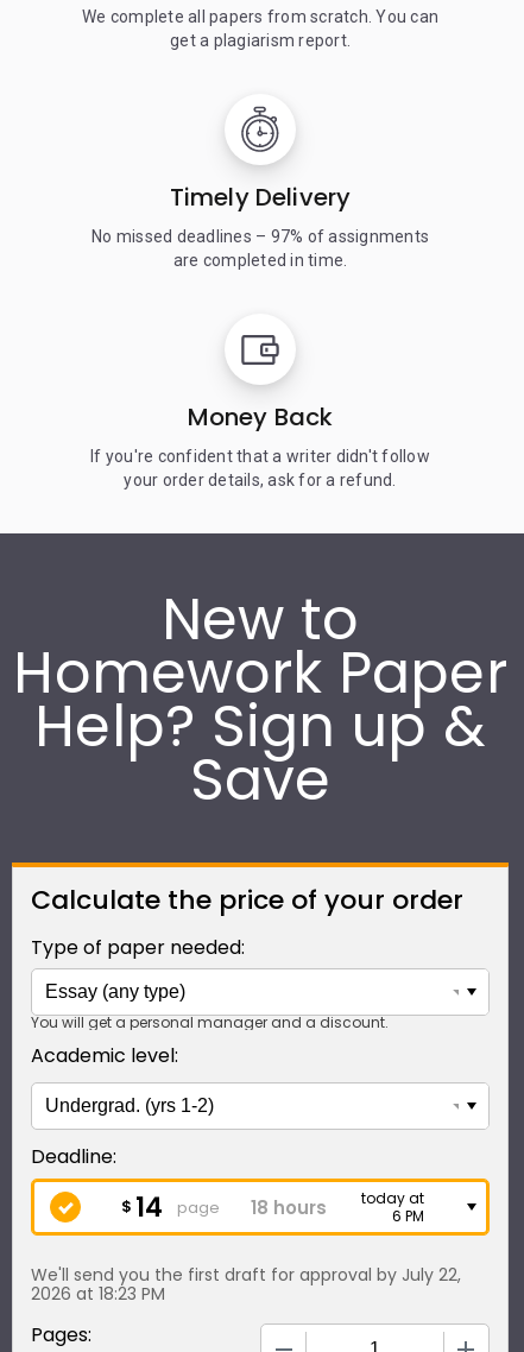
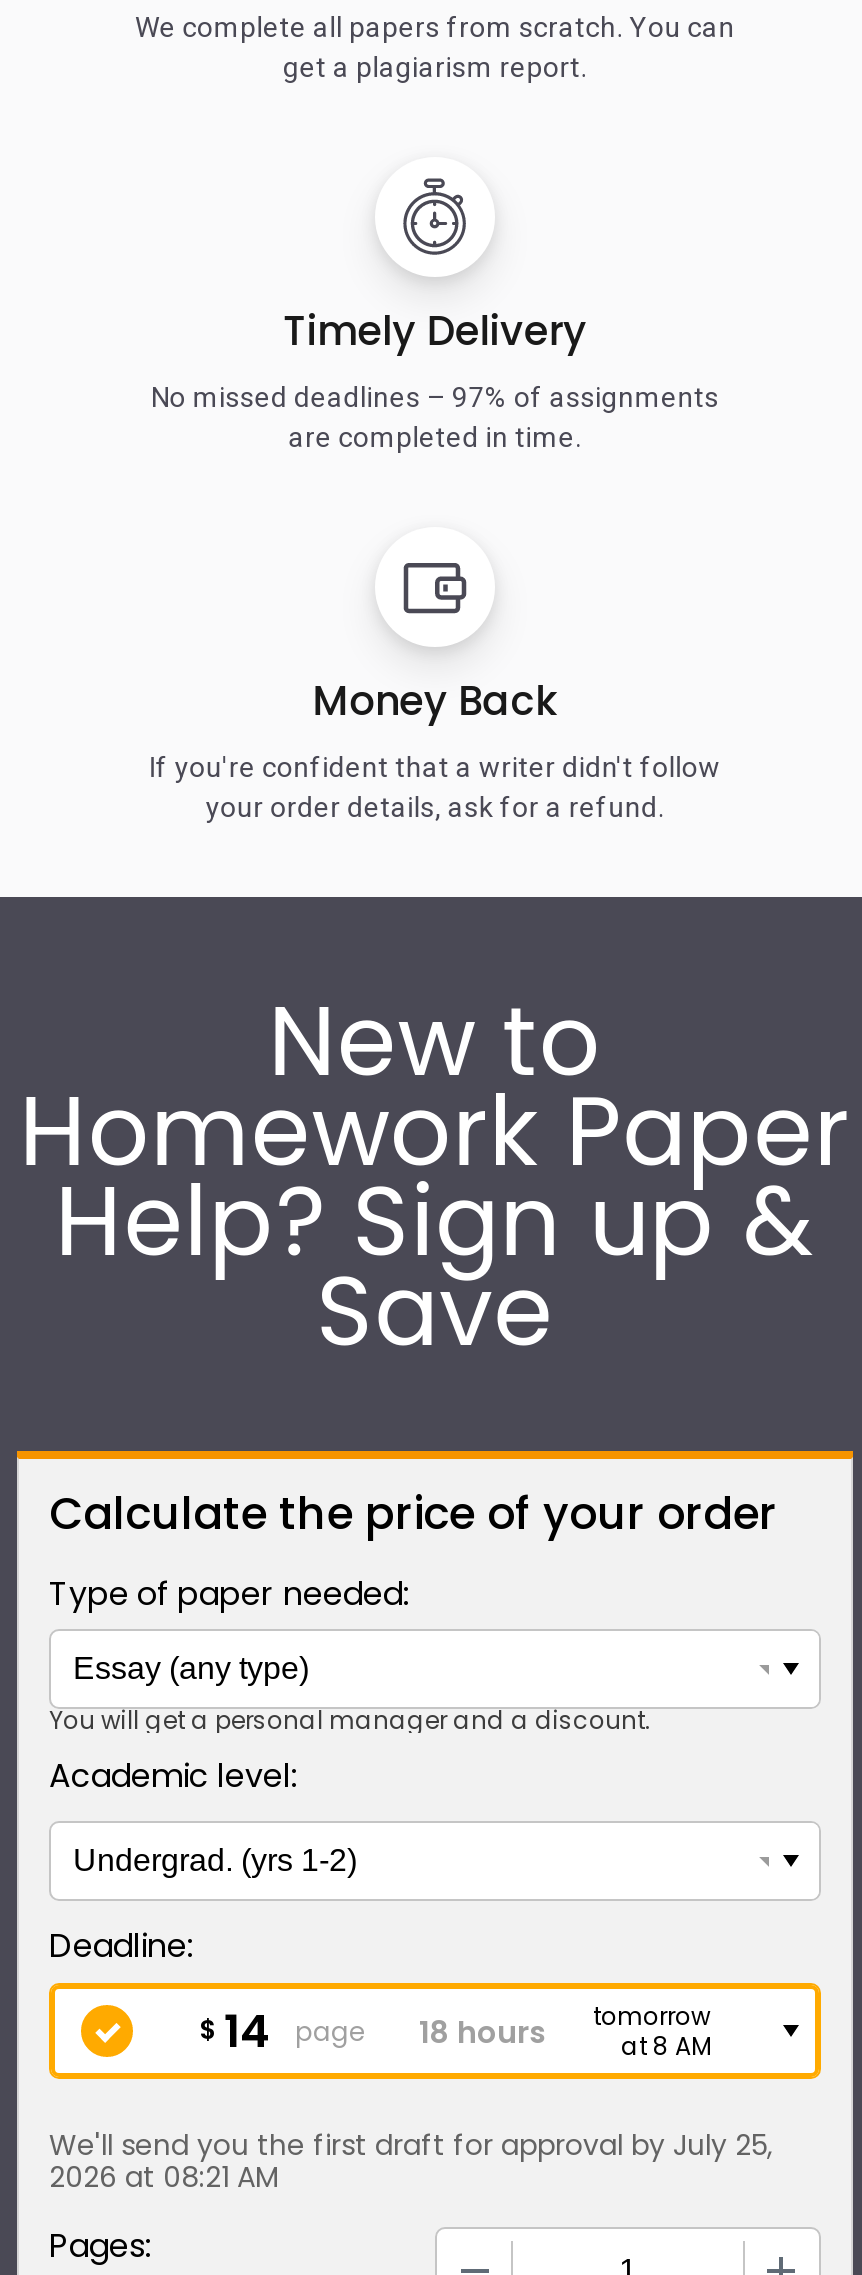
- today at
- 6 PM
+ tomorrow
+ at 8 AM

- We'll send you the first draft for approval by July 22,
- 2026 at 18:23 PM
+ We'll send you the first draft for approval by July 25,
+ 2026 at 08:21 AM
